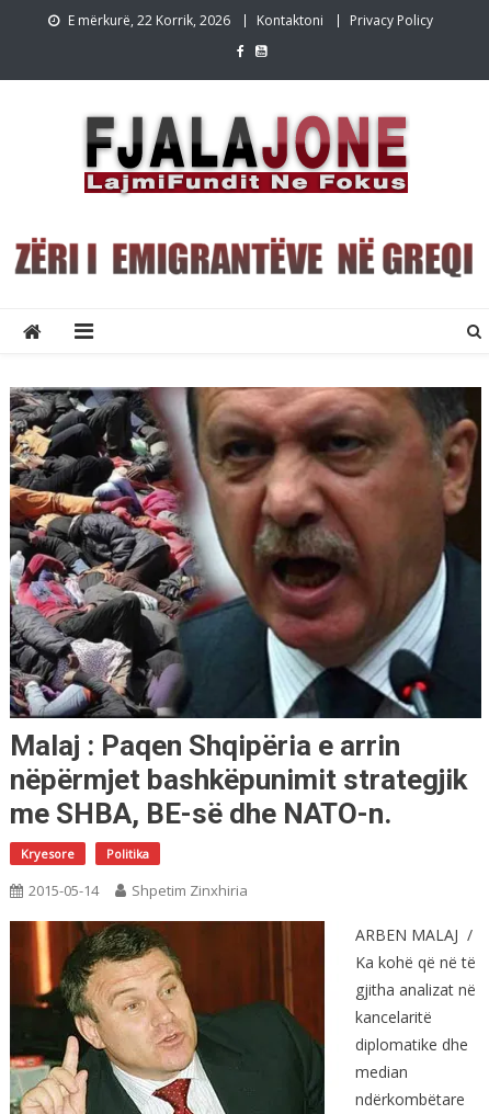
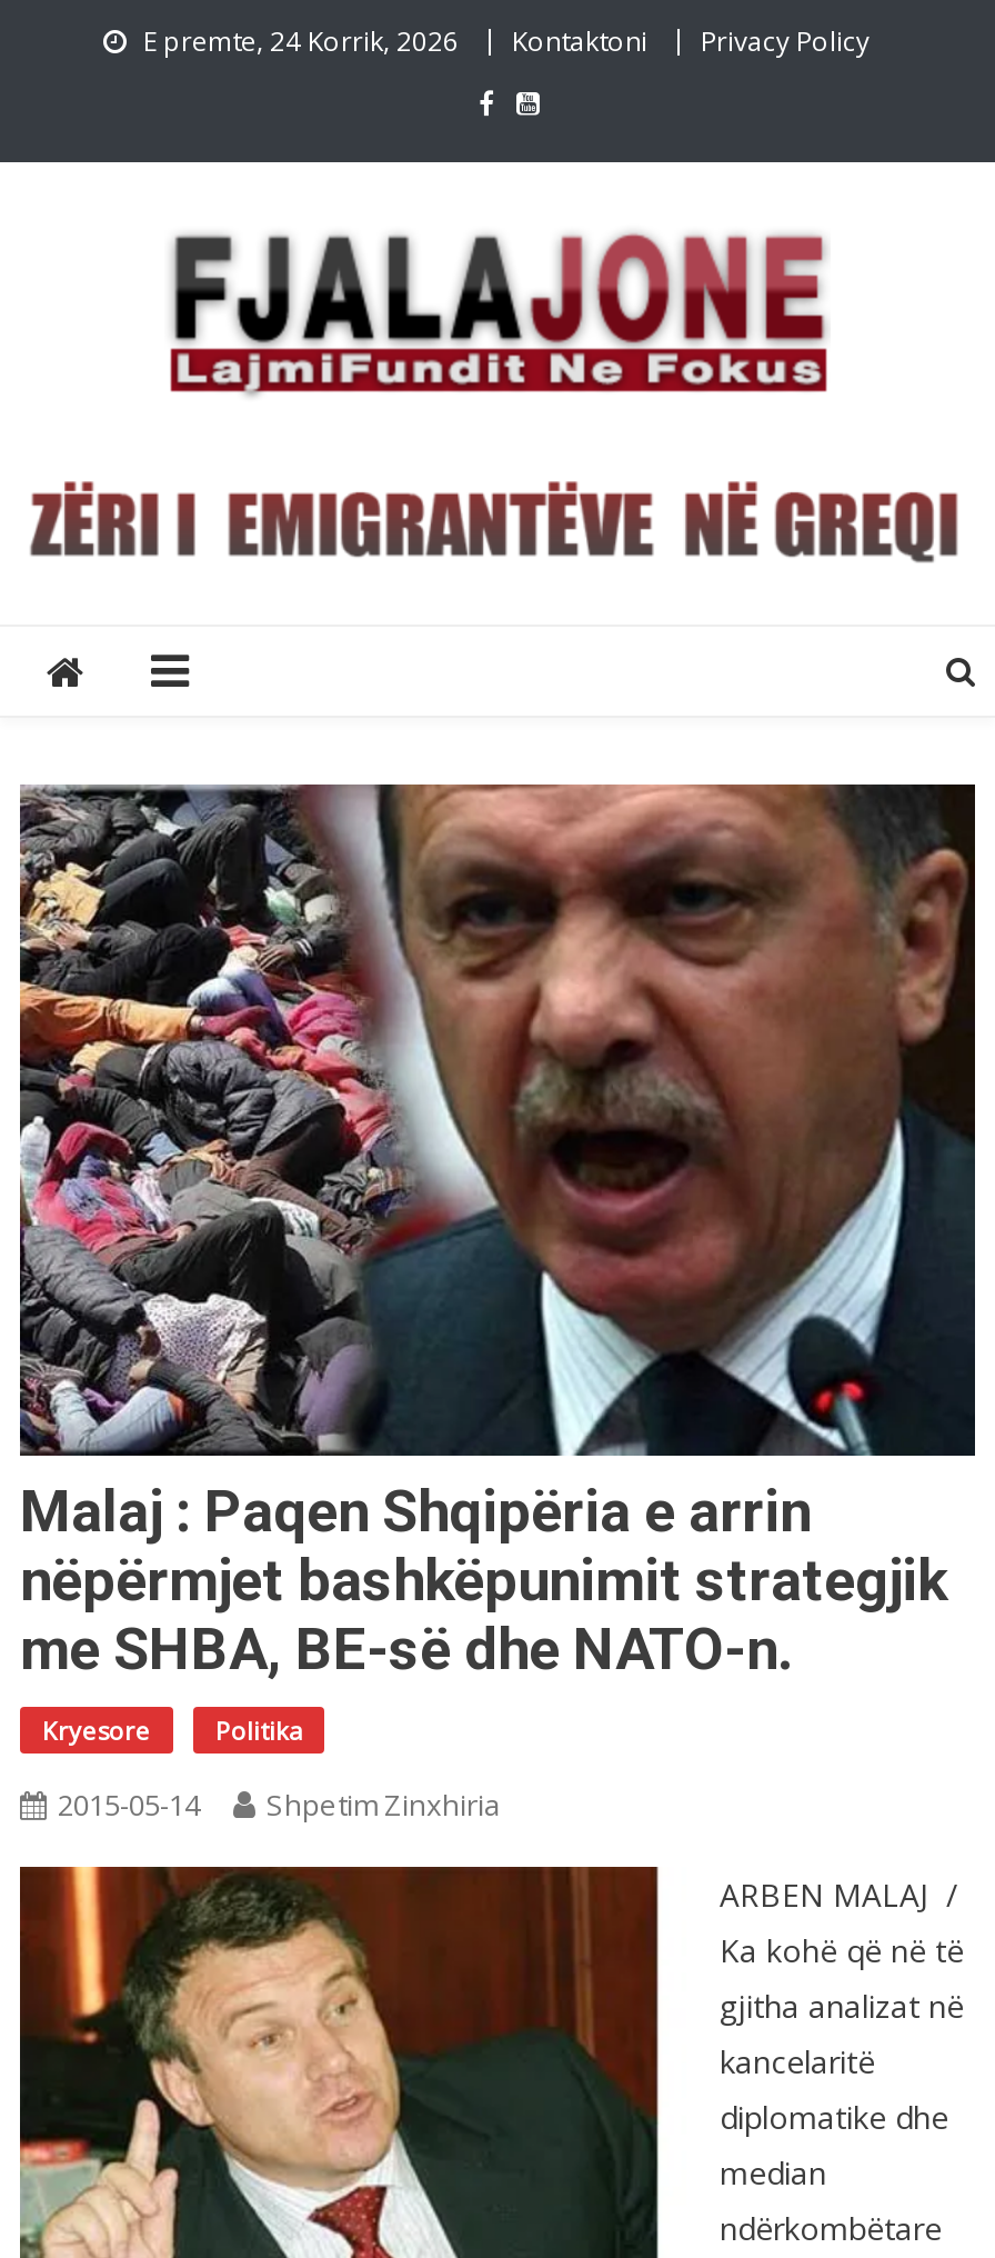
- E mërkurë, 22 Korrik, 2026
+ E premte, 24 Korrik, 2026
